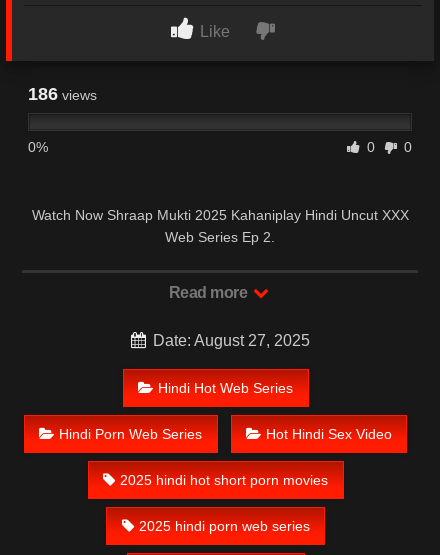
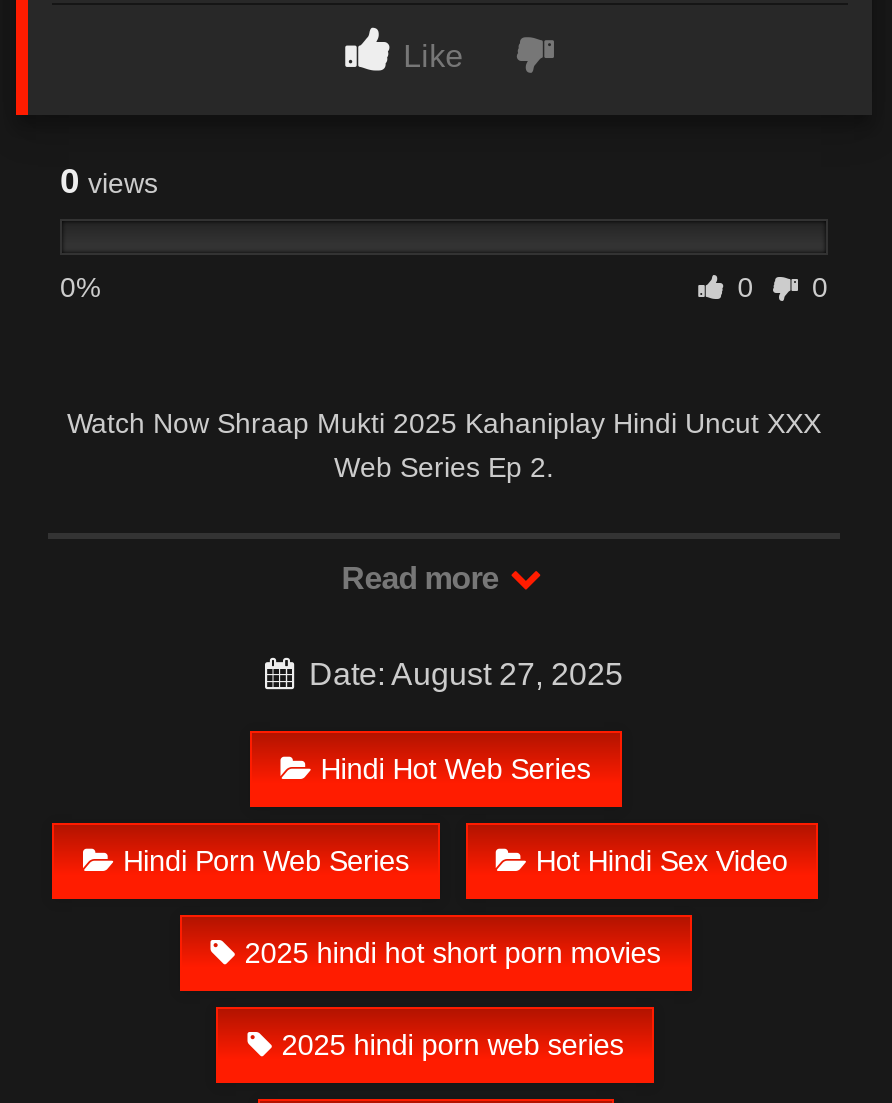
- 186 views
+ 0 views
